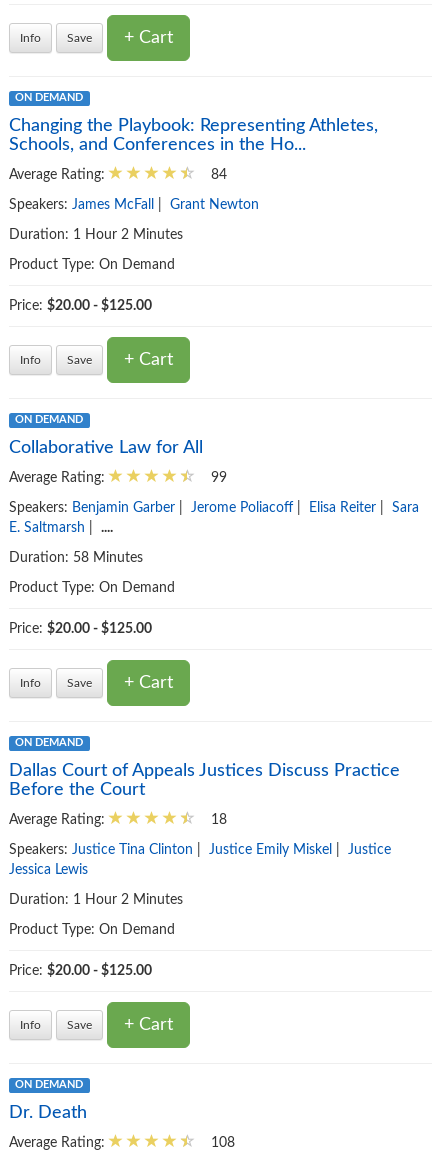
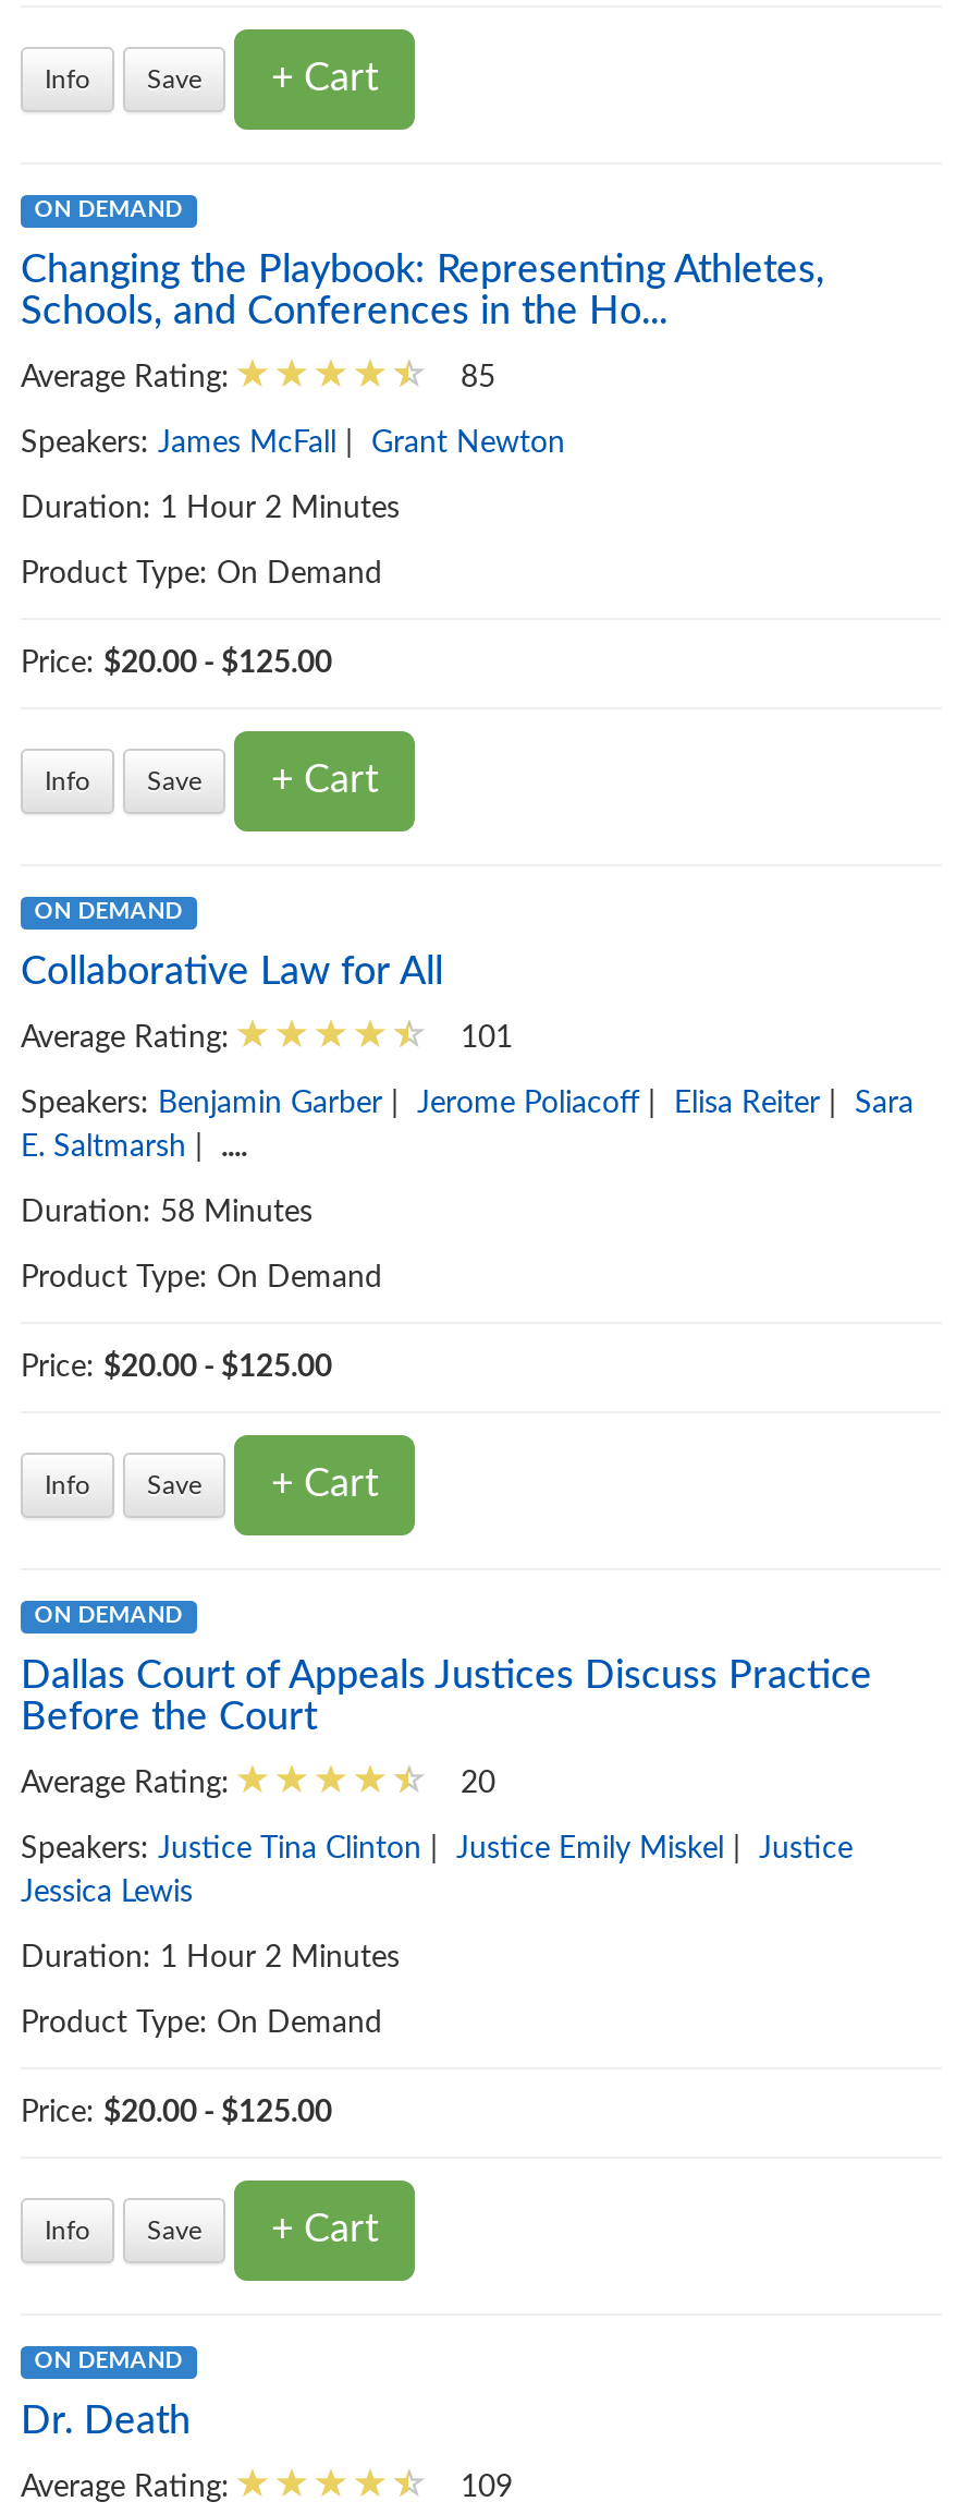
- 84
+ 85

- 99
+ 101

- 18
+ 20

- 108
+ 109
